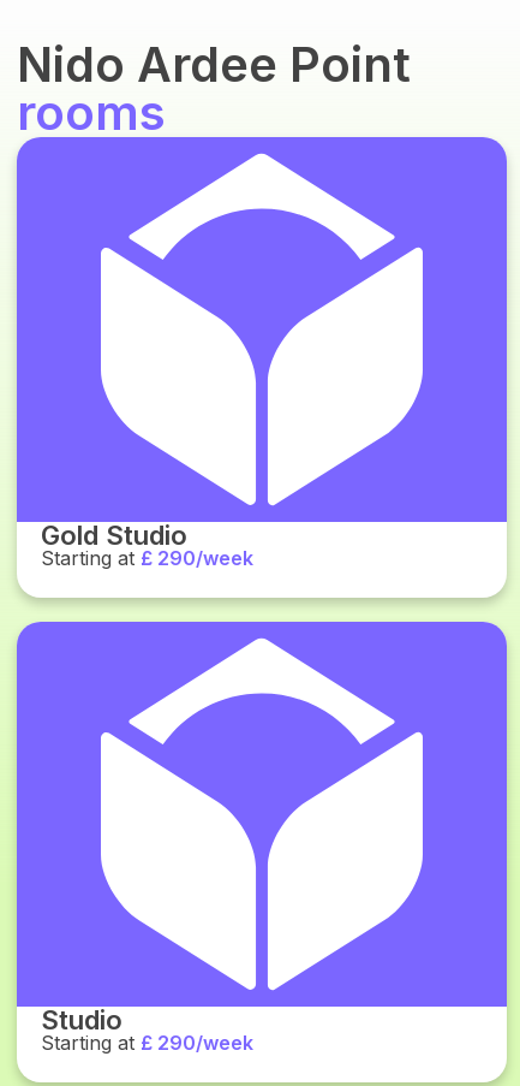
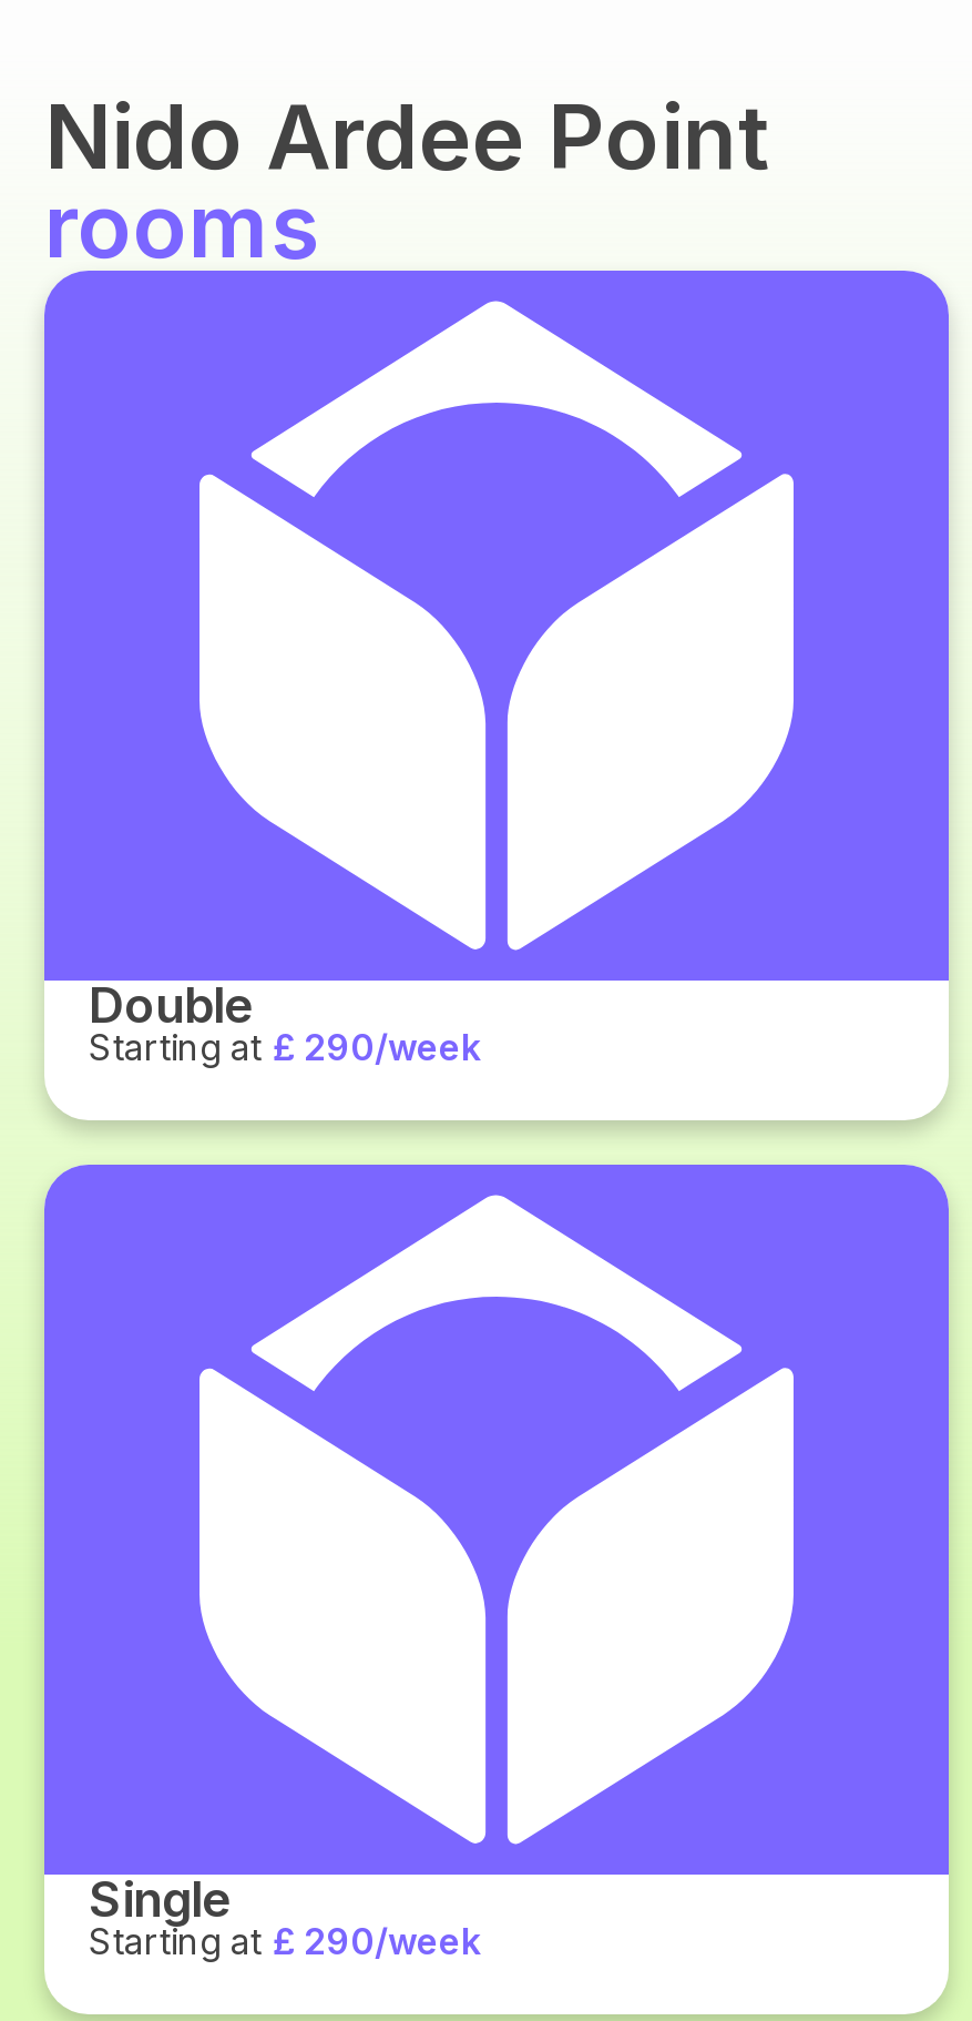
- Gold Studio
+ Double

- Studio
+ Single
